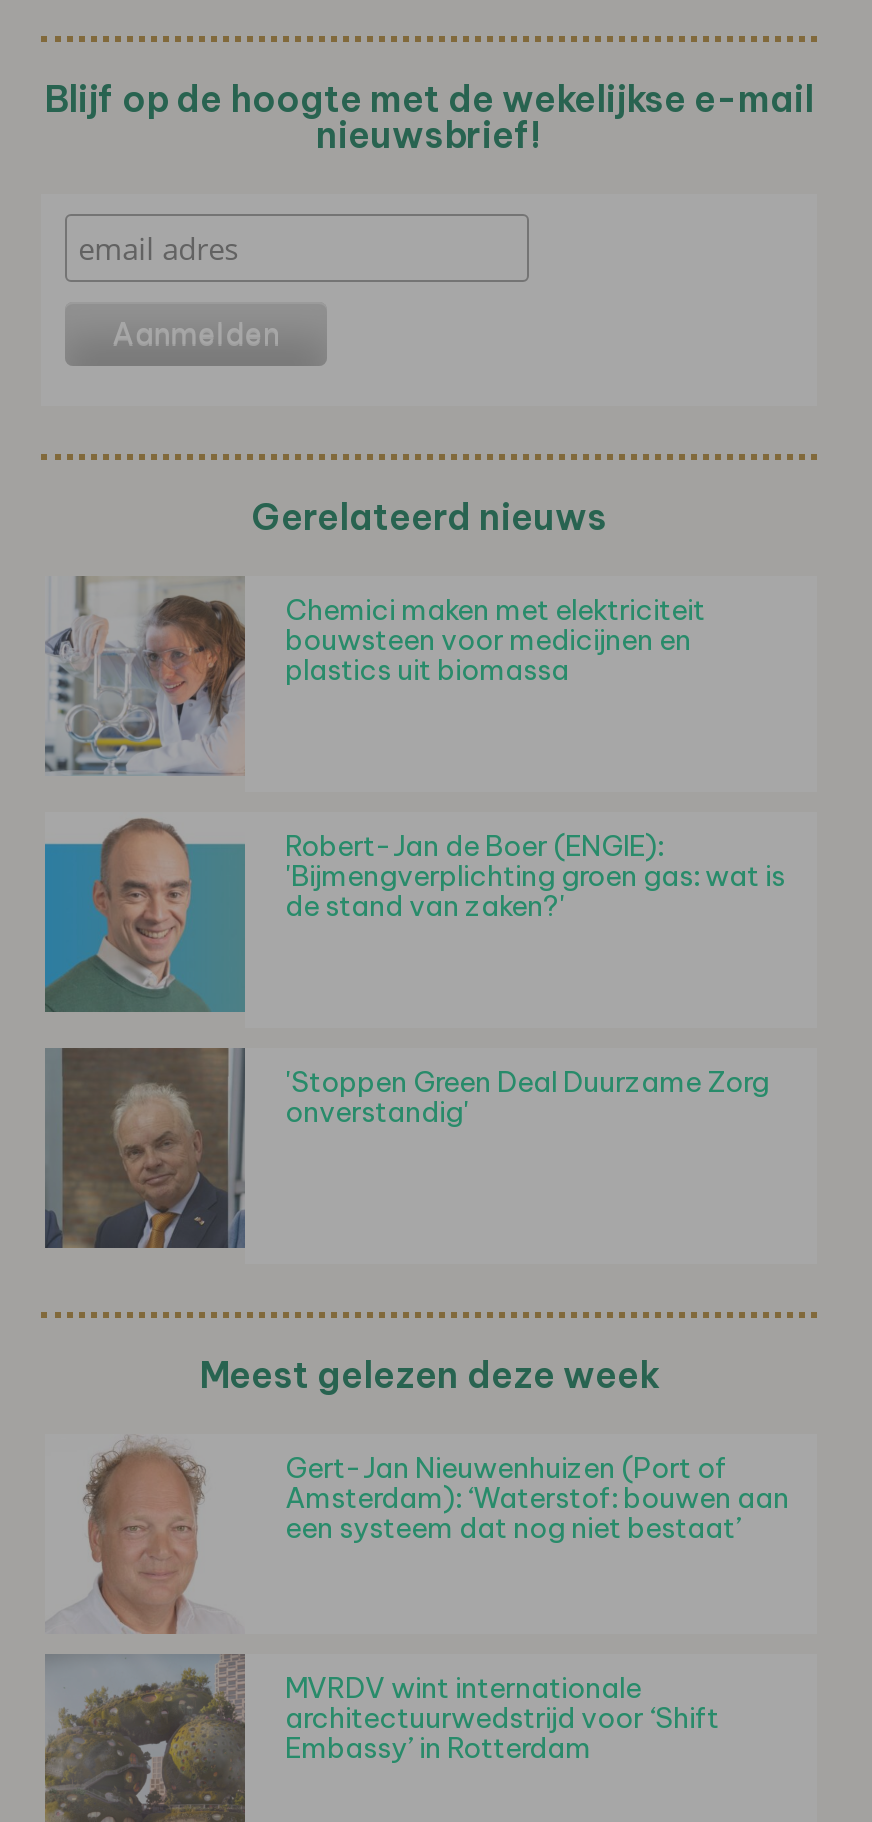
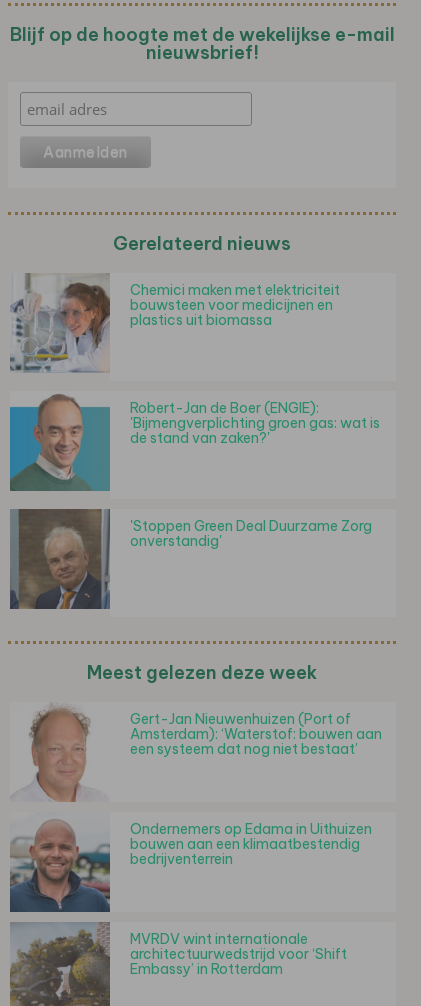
+ [image]
+ Ondernemers op Edama in Uithuizen
+ bouwen aan een klimaatbestendig
+ bedrijventerrein
